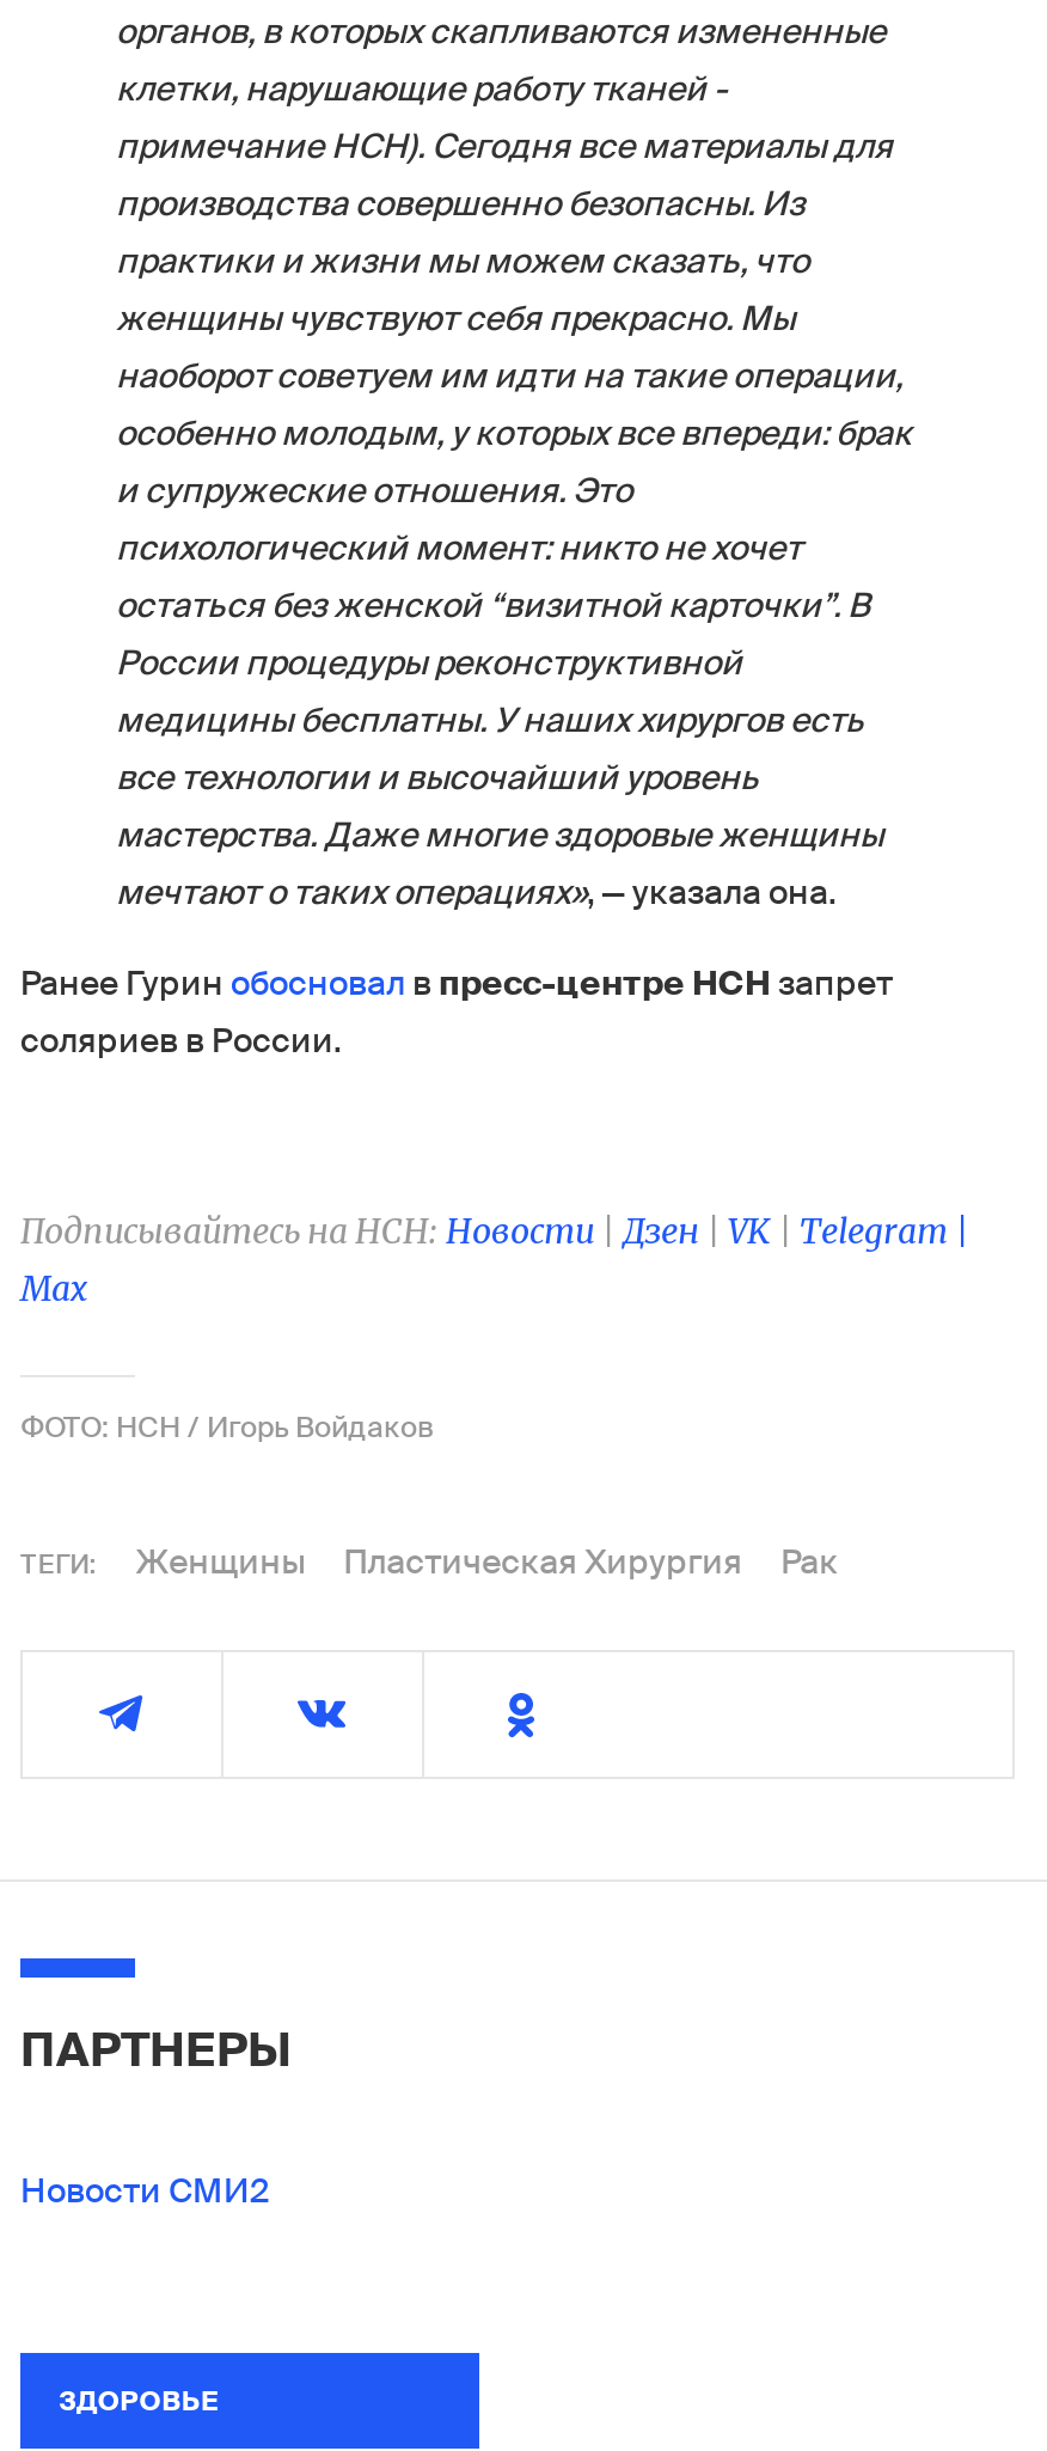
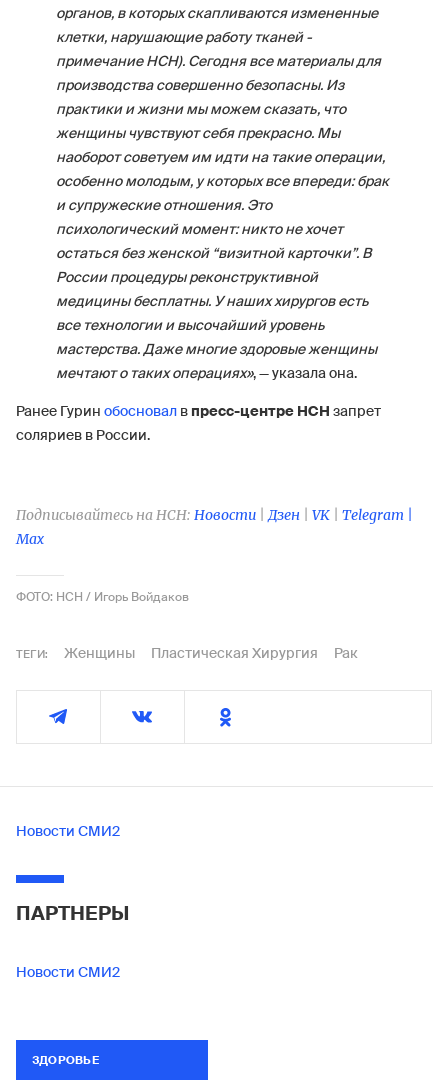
+ Новости СМИ2
